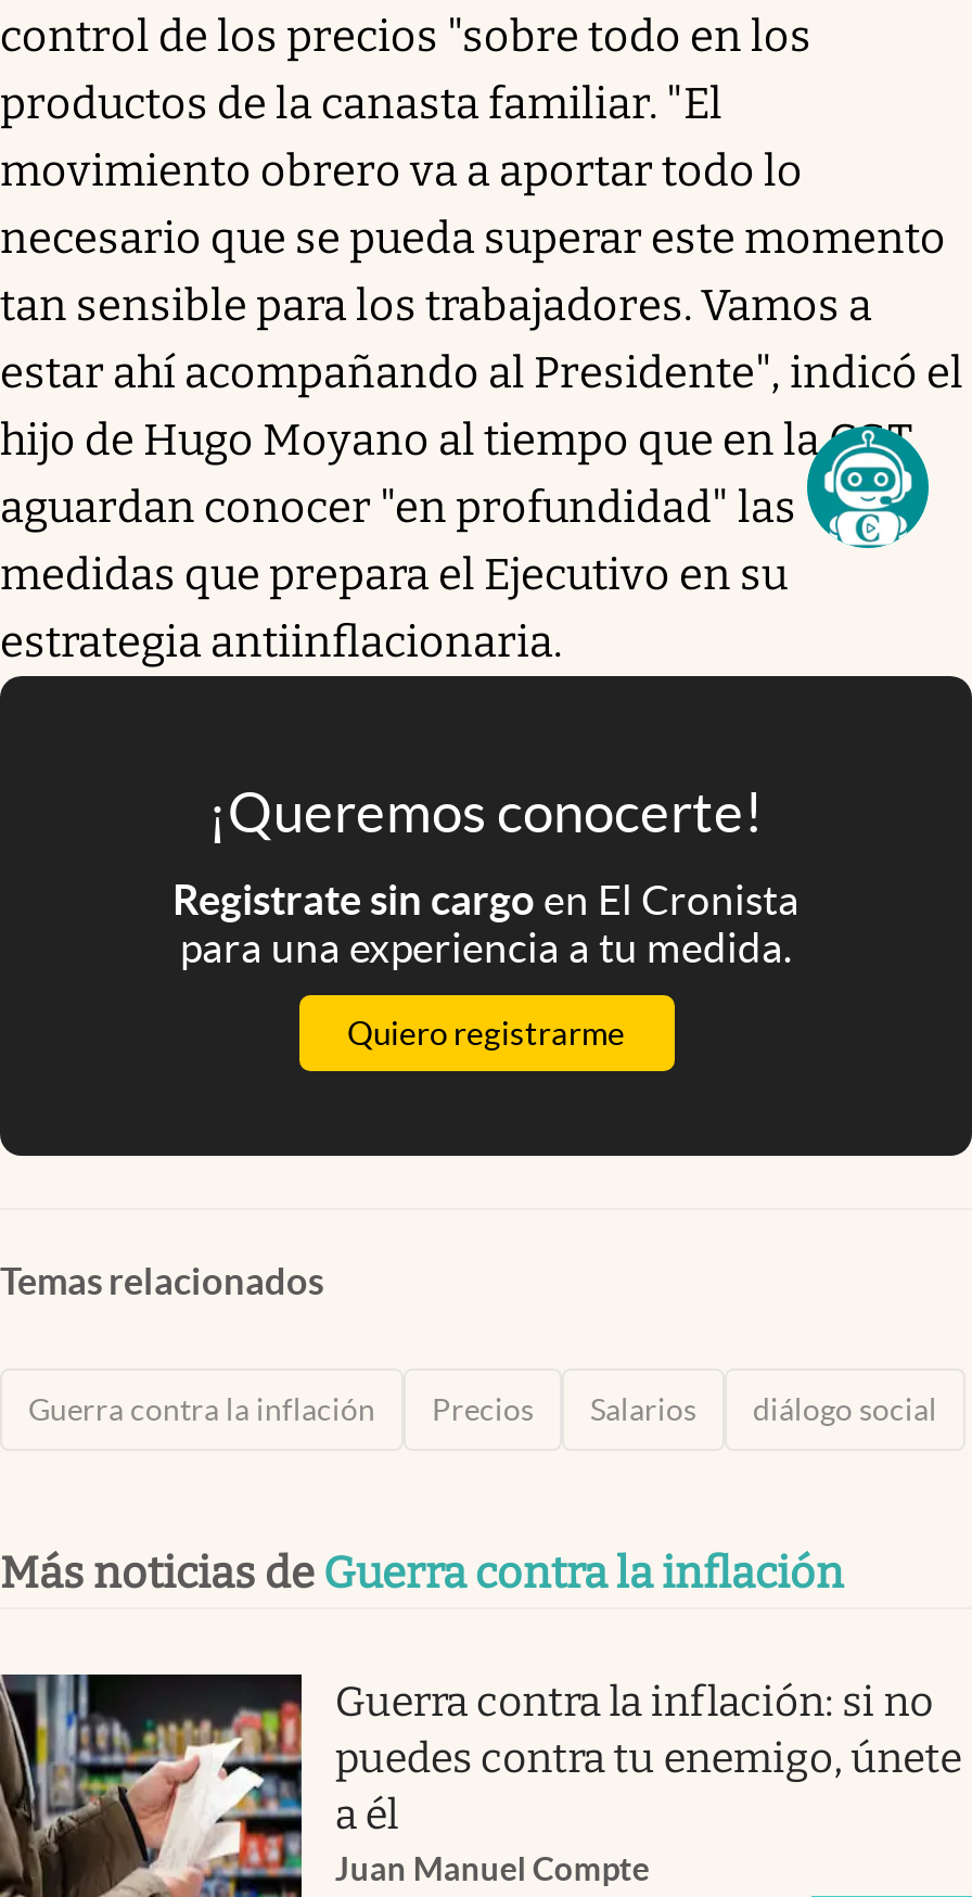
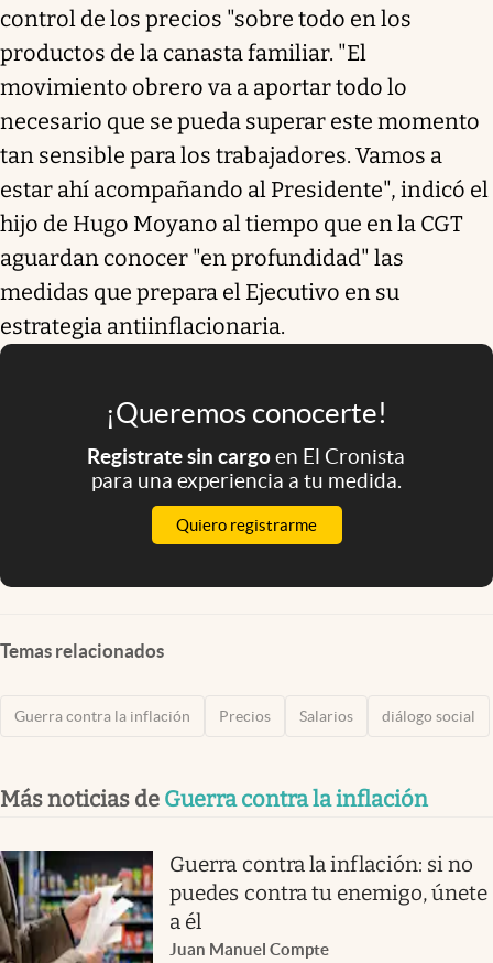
- [image]
